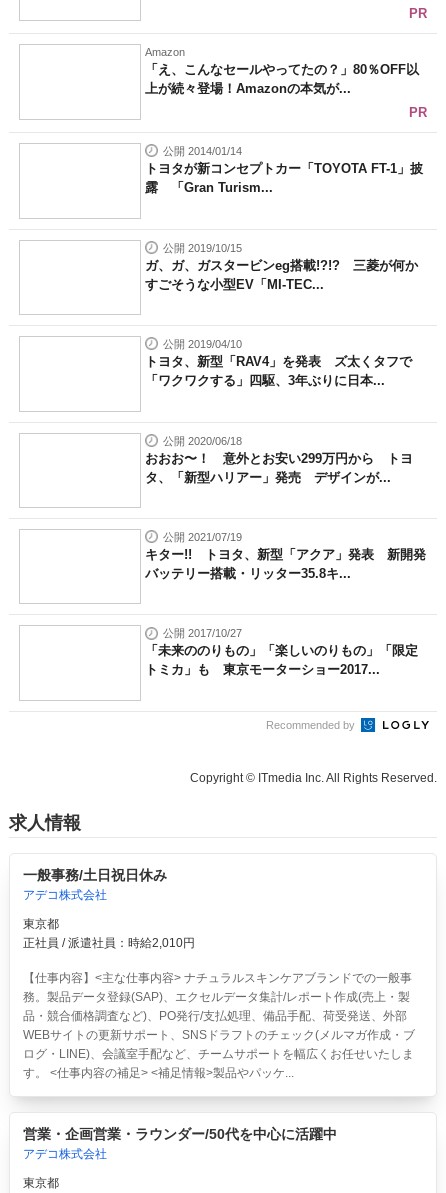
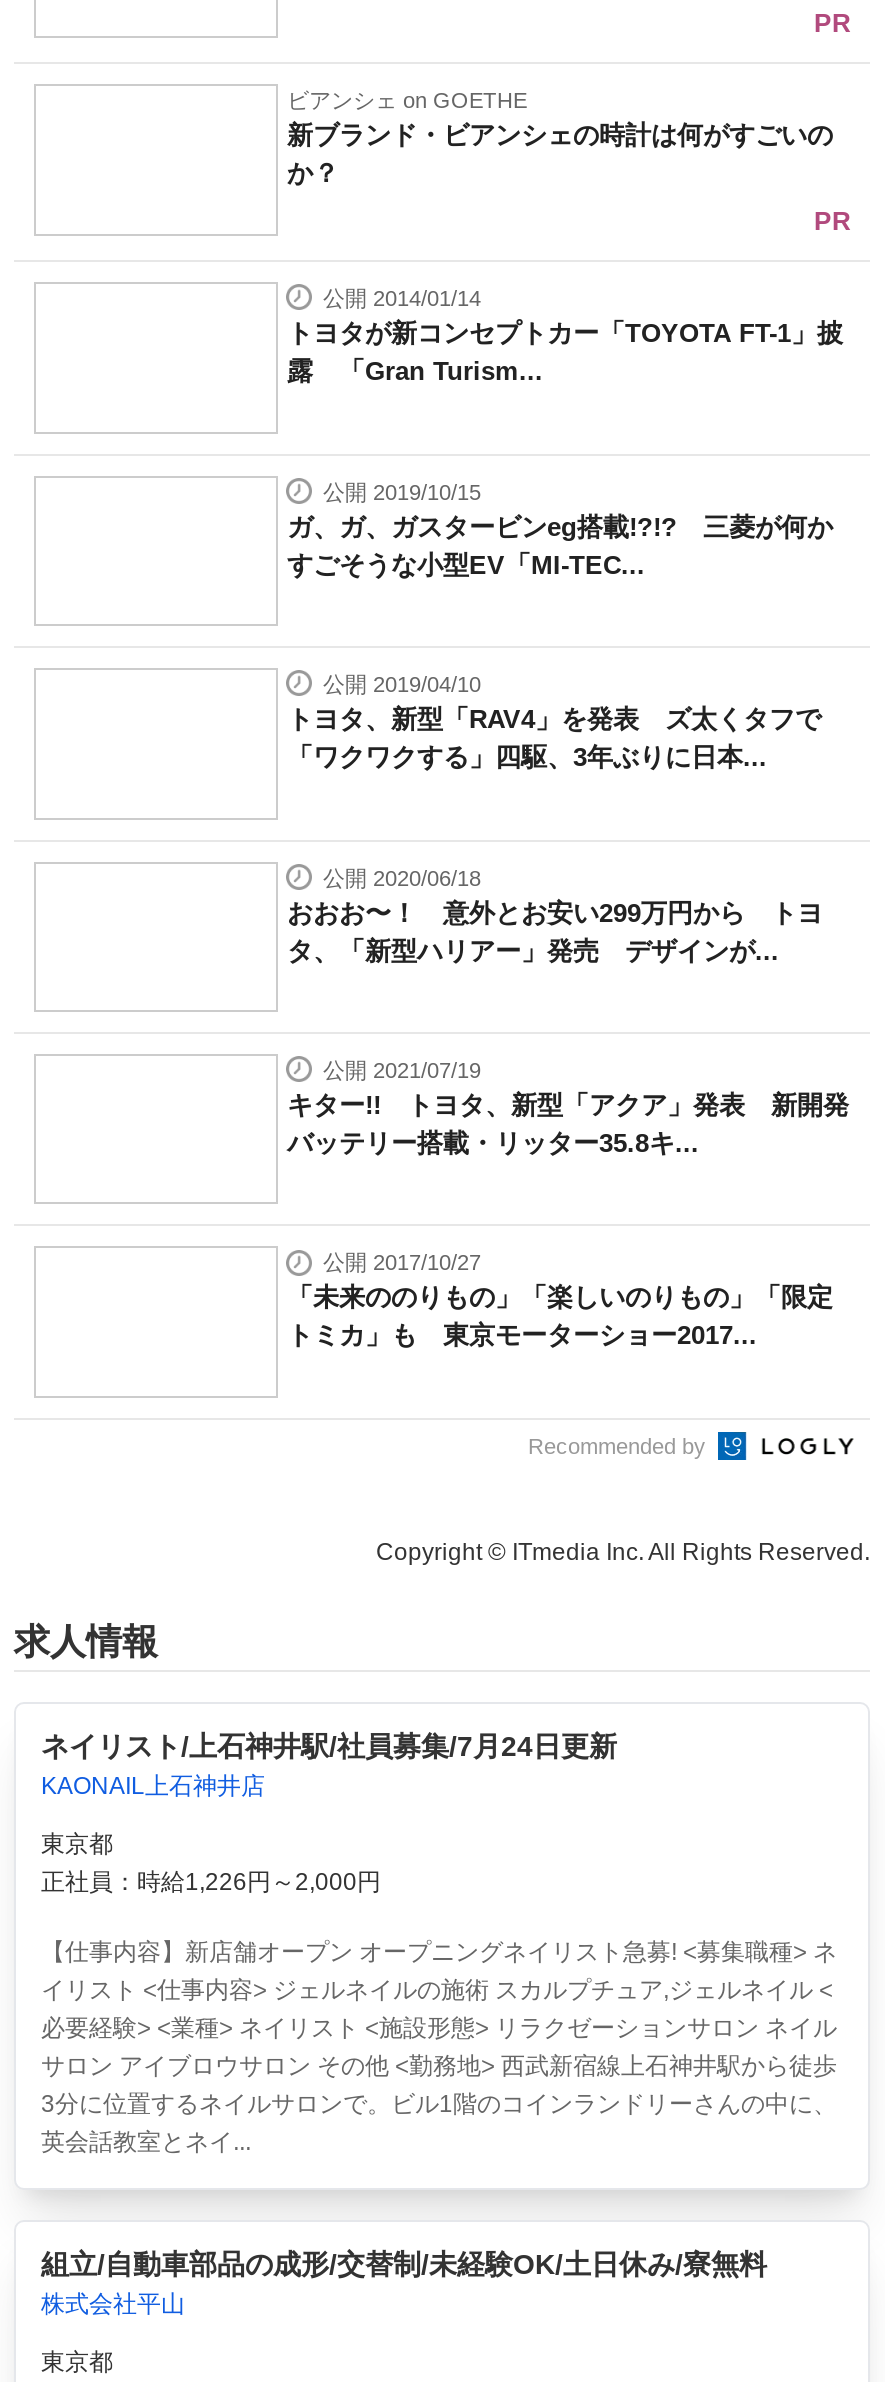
- Amazon
- 「え、こんなセールやってたの？」80％OFF以
- 上が続々登場！Amazonの本気が...
+ ビアンシェ on GOETHE
+ 新ブランド・ビアンシェの時計は何がすごいの
+ か？

- 一般事務/土日祝日休み
- アデコ株式会社
+ ネイリスト/上石神井駅/社員募集/7月24日更新
+ KAONAIL上石神井店

- 正社員 / 派遣社員：時給2,010円
+ 正社員：時給1,226円～2,000円

- 【仕事内容】<主な仕事内容> ナチュラルスキンケアブランドでの一般事
- 務。製品データ登録(SAP)、エクセルデータ集計/レポート作成(売上・製
- 品・競合価格調査など)、PO発行/支払処理、備品手配、荷受発送、外部
- WEBサイトの更新サポート、SNSドラフトのチェック(メルマガ作成・ブ
- ログ・LINE)、会議室手配など、チームサポートを幅広くお任せいたしま
- す。 <仕事内容の補足> <補足情報>製品やパッケ...
+ 【仕事内容】新店舗オープン オープニングネイリスト急募! <募集職種> ネ
+ イリスト <仕事内容> ジェルネイルの施術 スカルプチュア,ジェルネイル <
+ 必要経験> <業種> ネイリスト <施設形態> リラクゼーションサロン ネイル
+ サロン アイブロウサロン その他 <勤務地> 西武新宿線上石神井駅から徒歩
+ 3分に位置するネイルサロンで。ビル1階のコインランドリーさんの中に、
+ 英会話教室とネイ...

- 営業・企画営業・ラウンダー/50代を中心に活躍中
- アデコ株式会社
+ 組立/自動車部品の成形/交替制/未経験OK/土日休み/寮無料
+ 株式会社平山
